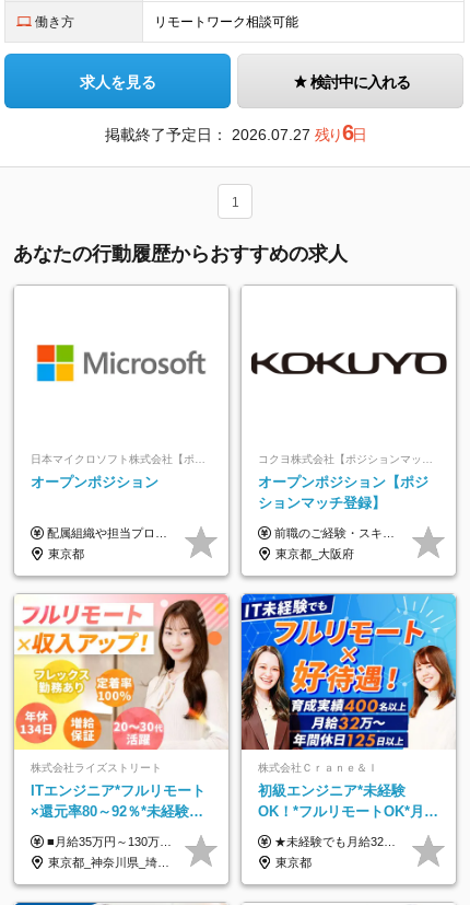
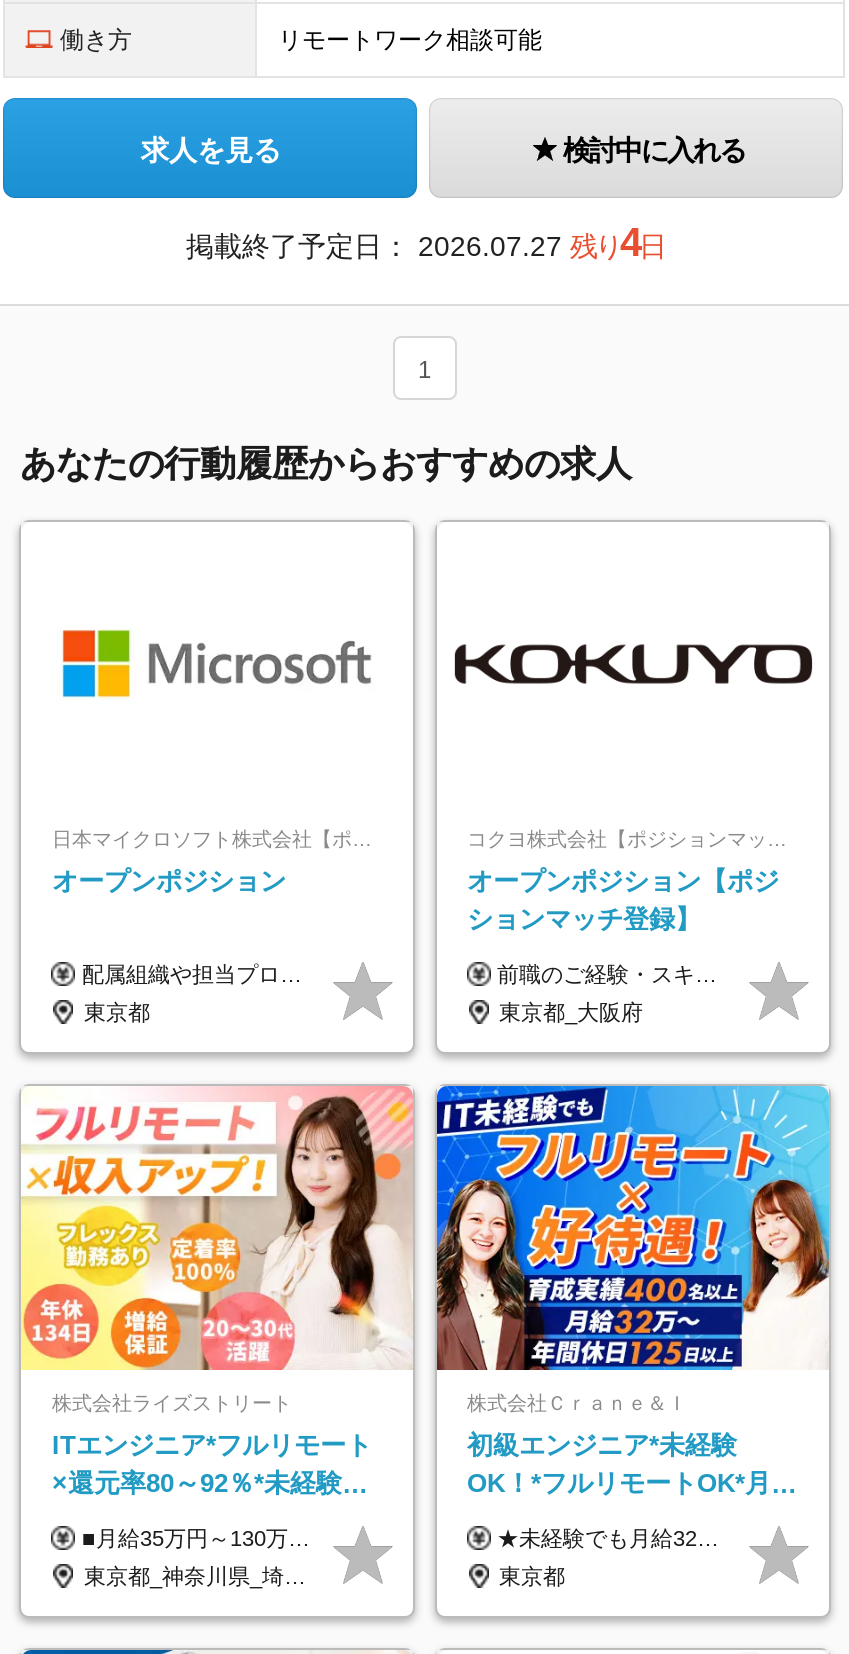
- 掲載終了予定日：2026.07.27 残り6日
+ 掲載終了予定日：2026.07.27 残り4日
